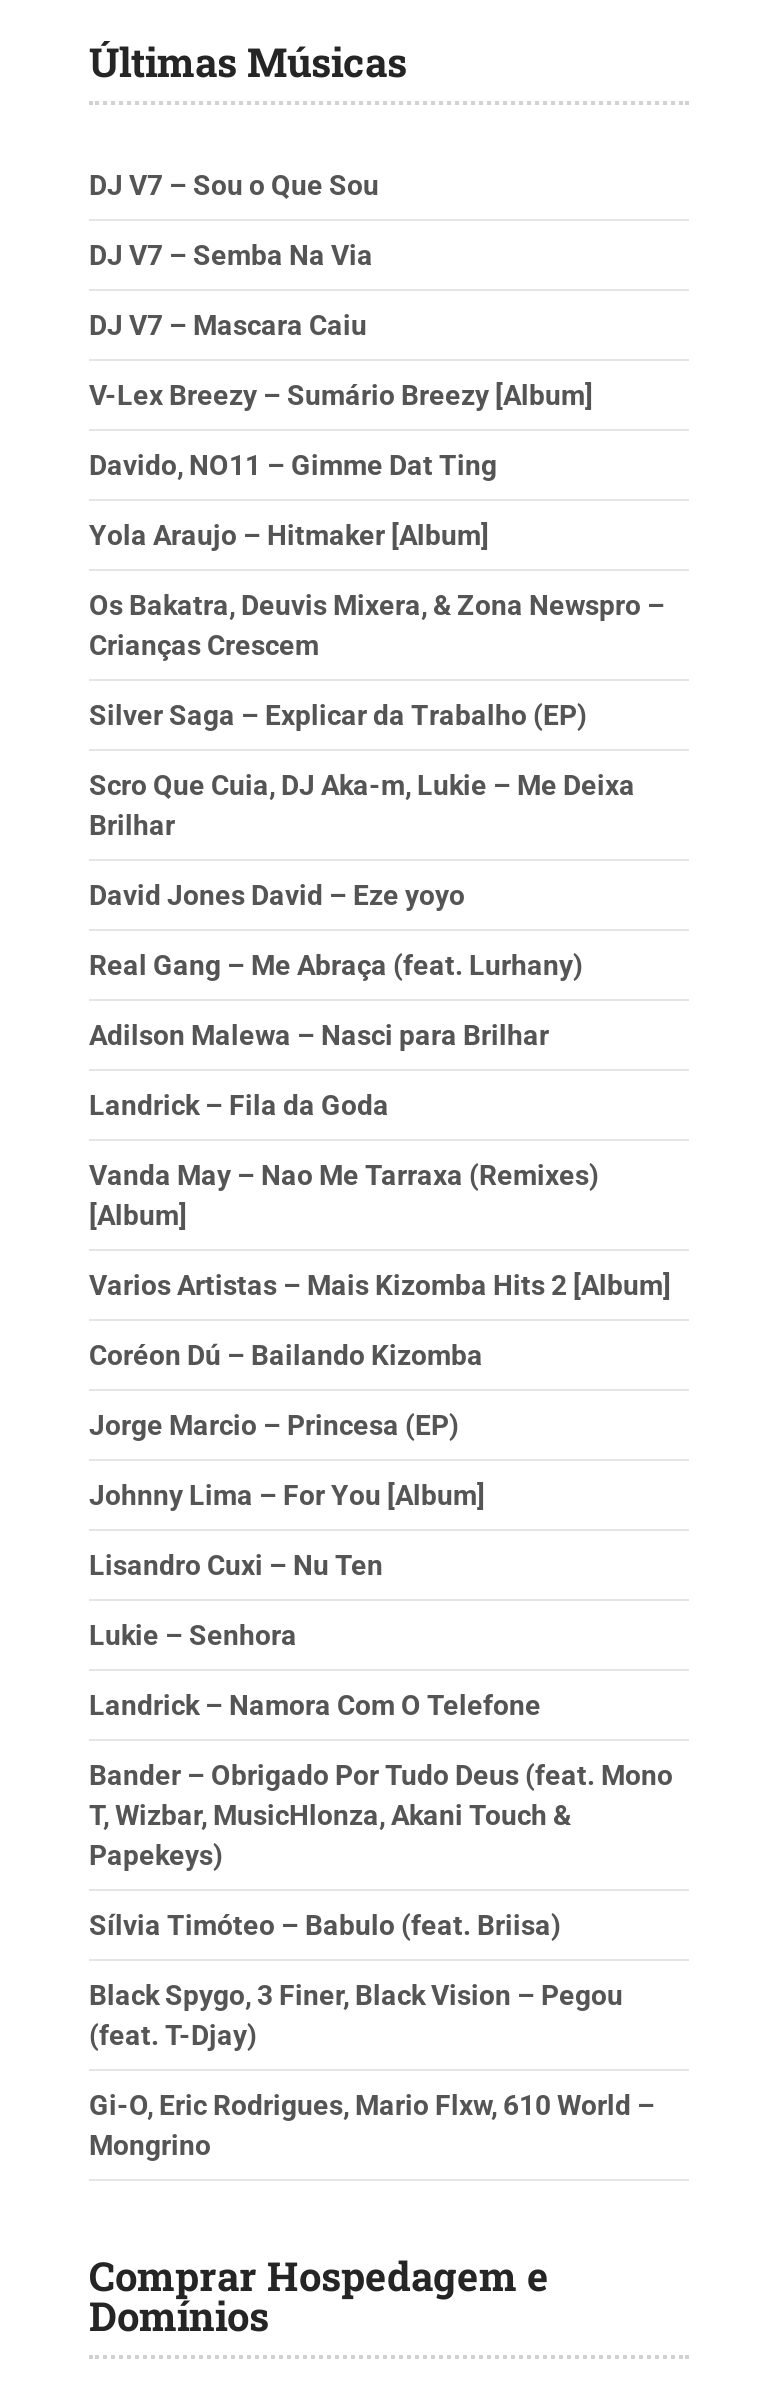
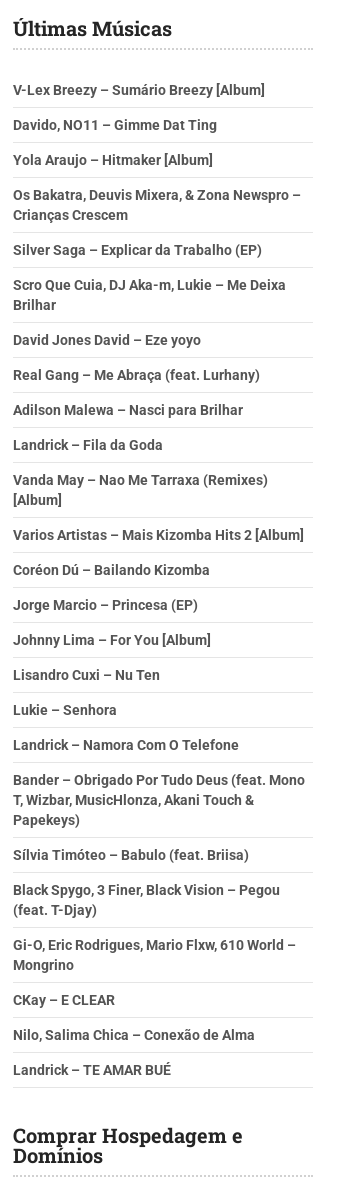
- DJ V7 – Sou o Que Sou
- DJ V7 – Semba Na Via
- DJ V7 – Mascara Caiu

moved up: V-Lex Breezy – Sumário Breezy [Album] | Davido, NO11 – Gimme Dat Ting | Yola Araujo – Hitmaker [Album] | ... | Gi-O, Eric Rodrigues, Mario Flxw, 610 World – | Mongrino

+ CKay – E CLEAR
+ Nilo, Salima Chica – Conexão de Alma
+ Landrick – TE AMAR BUÉ
